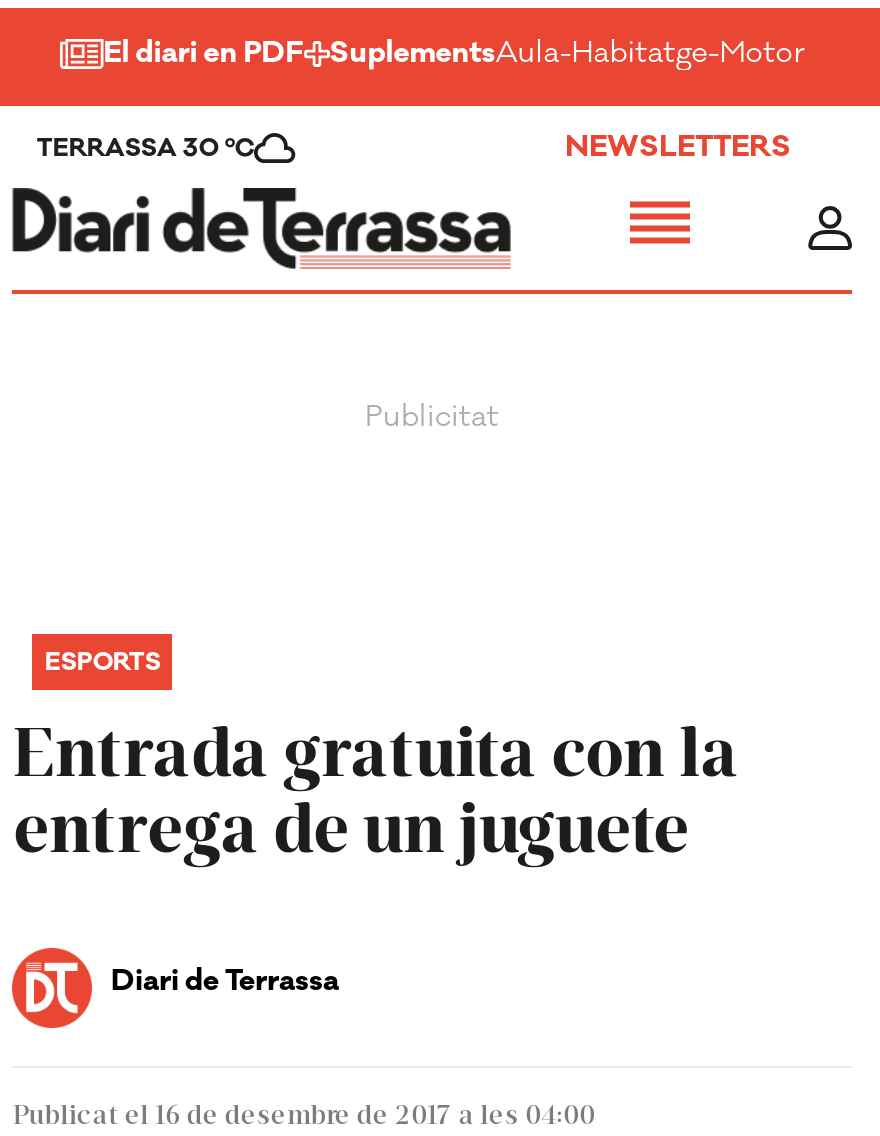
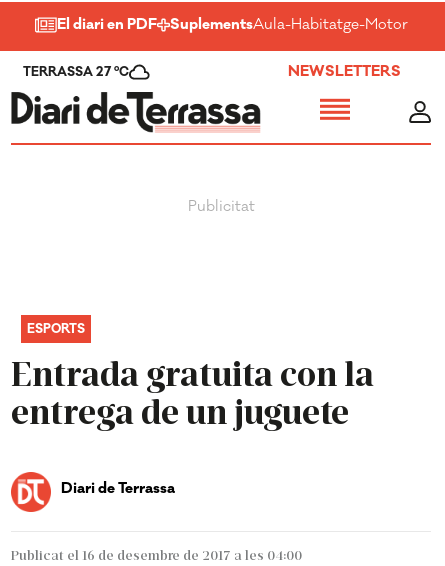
- TERRASSA 30 ºC
+ TERRASSA 27 ºC
